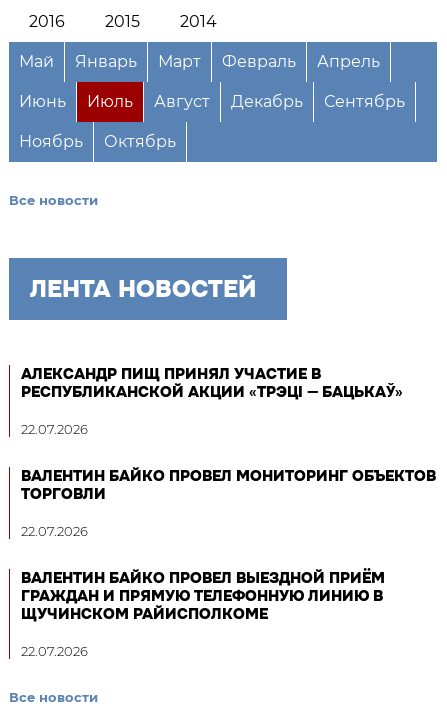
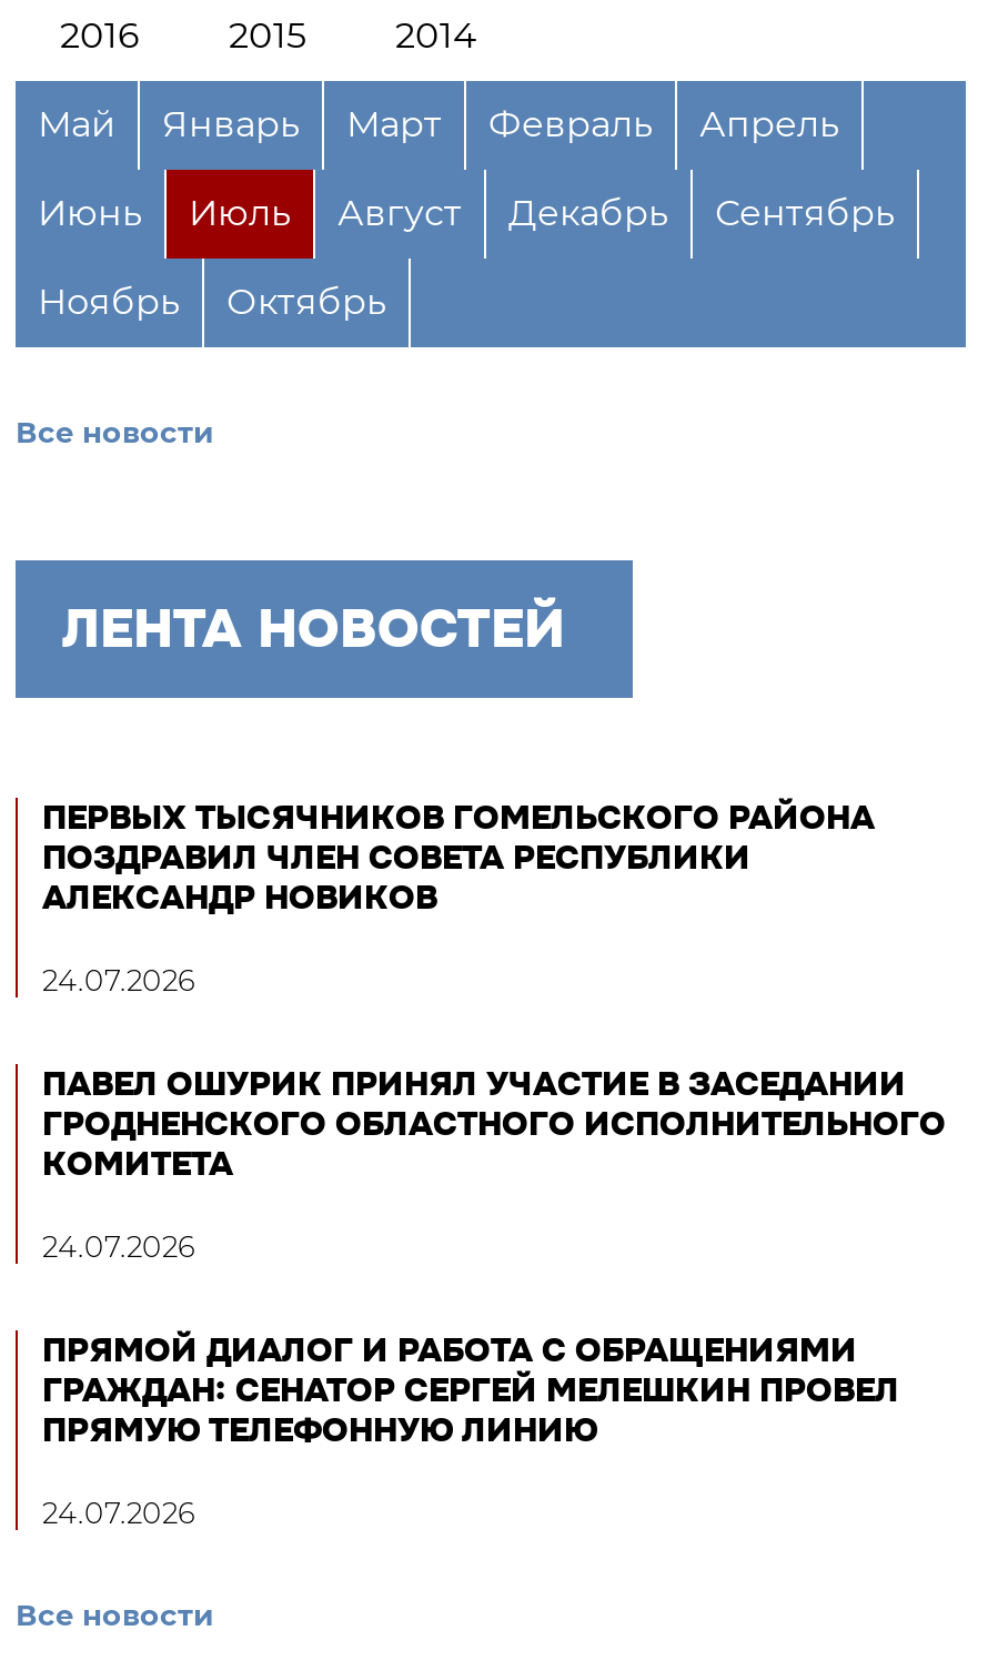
- АЛЕКСАНДР ПИЩ ПРИНЯЛ УЧАСТИЕ В
- РЕСПУБЛИКАНСКОЙ АКЦИИ «ТРЭЦІ — БАЦЬКАЎ»
+ ПЕРВЫХ ТЫСЯЧНИКОВ ГОМЕЛЬСКОГО РАЙОНА
+ ПОЗДРАВИЛ ЧЛЕН СОВЕТА РЕСПУБЛИКИ
+ АЛЕКСАНДР НОВИКОВ

- 22.07.2026
+ 24.07.2026

- ВАЛЕНТИН БАЙКО ПРОВЕЛ МОНИТОРИНГ ОБЪЕКТОВ
- ТОРГОВЛИ
+ ПАВЕЛ ОШУРИК ПРИНЯЛ УЧАСТИЕ В ЗАСЕДАНИИ
+ ГРОДНЕНСКОГО ОБЛАСТНОГО ИСПОЛНИТЕЛЬНОГО
+ КОМИТЕТА

- 22.07.2026
+ 24.07.2026

- ВАЛЕНТИН БАЙКО ПРОВЕЛ ВЫЕЗДНОЙ ПРИЁМ
- ГРАЖДАН И ПРЯМУЮ ТЕЛЕФОННУЮ ЛИНИЮ В
- ЩУЧИНСКОМ РАЙИСПОЛКОМЕ
+ ПРЯМОЙ ДИАЛОГ И РАБОТА С ОБРАЩЕНИЯМИ
+ ГРАЖДАН: СЕНАТОР СЕРГЕЙ МЕЛЕШКИН ПРОВЕЛ
+ ПРЯМУЮ ТЕЛЕФОННУЮ ЛИНИЮ

- 22.07.2026
+ 24.07.2026
